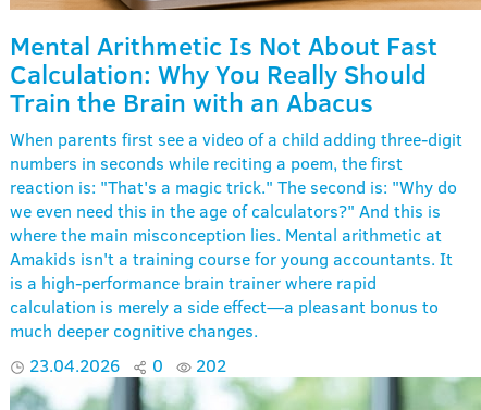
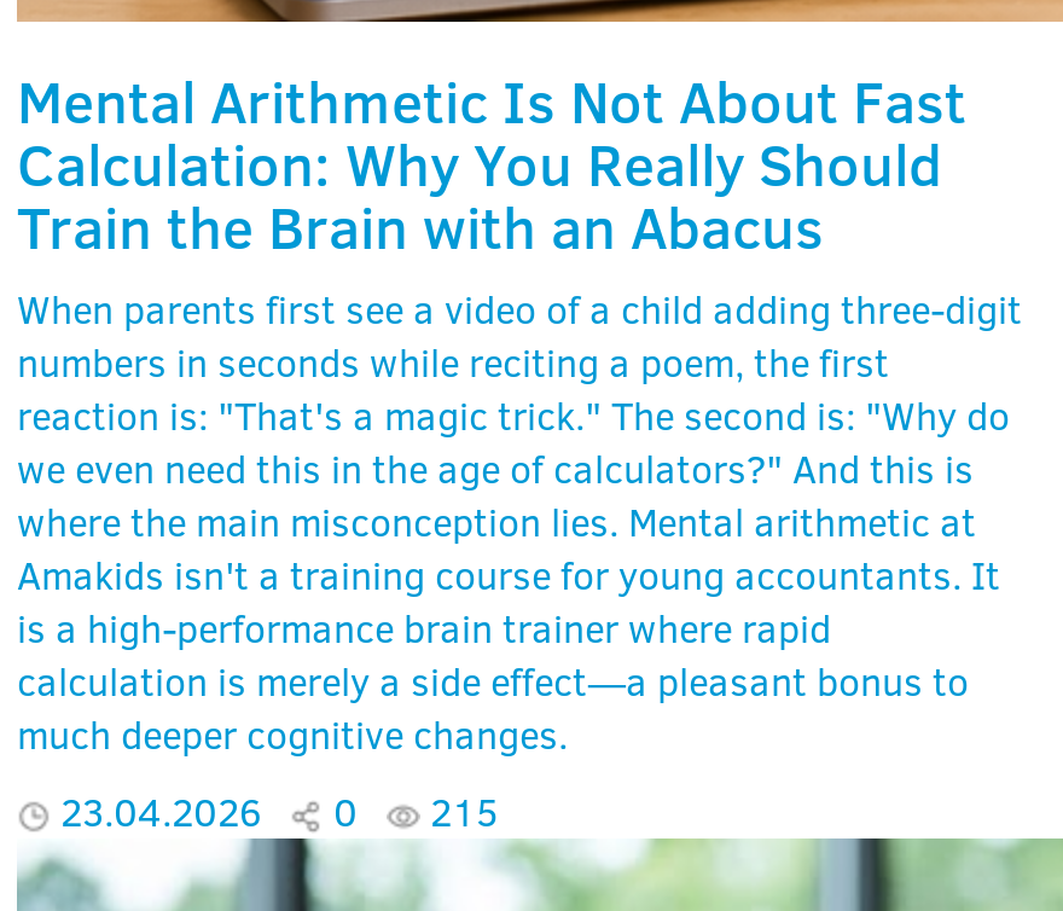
- 23.04.2026 0 202
+ 23.04.2026 0 215
